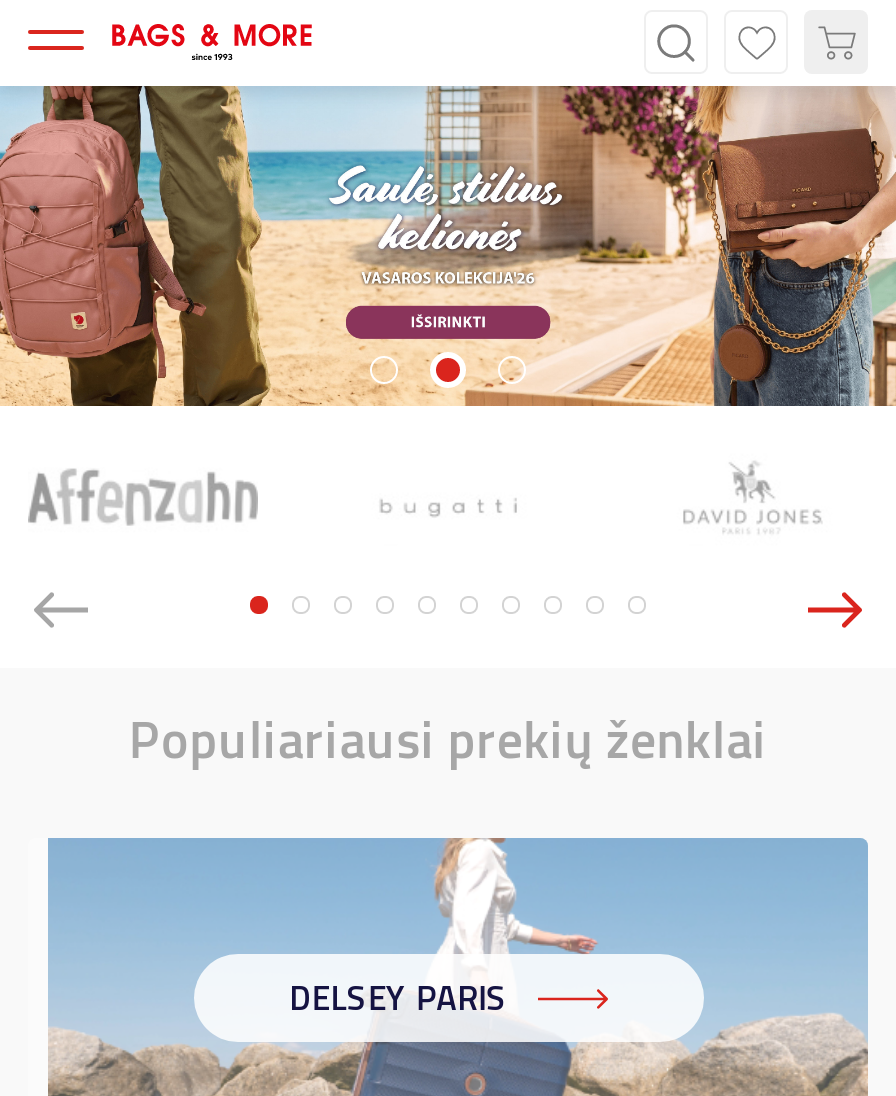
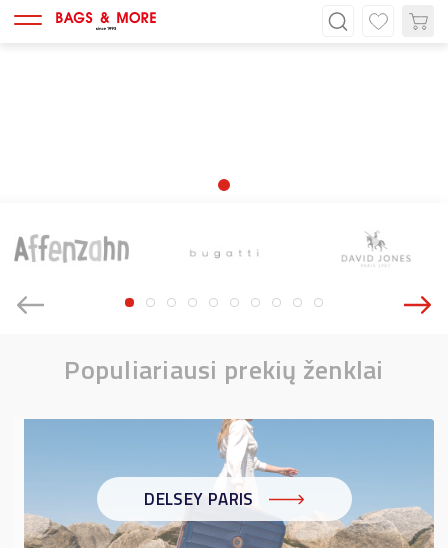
- [image]
